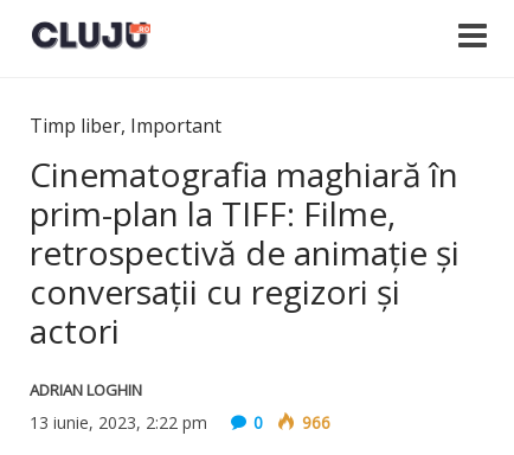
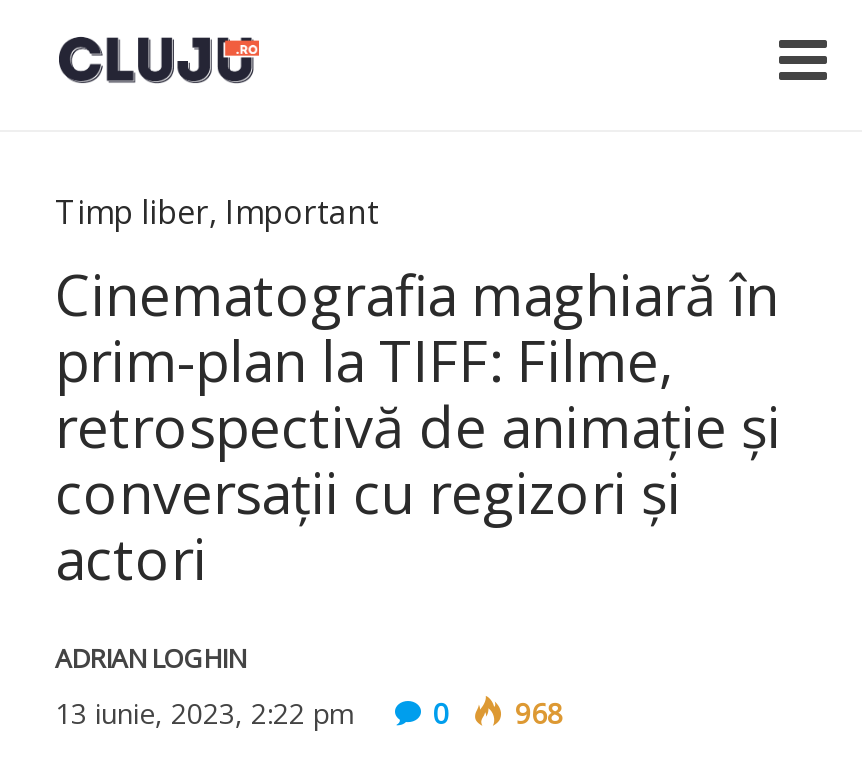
- 0 966
+ 0 968
